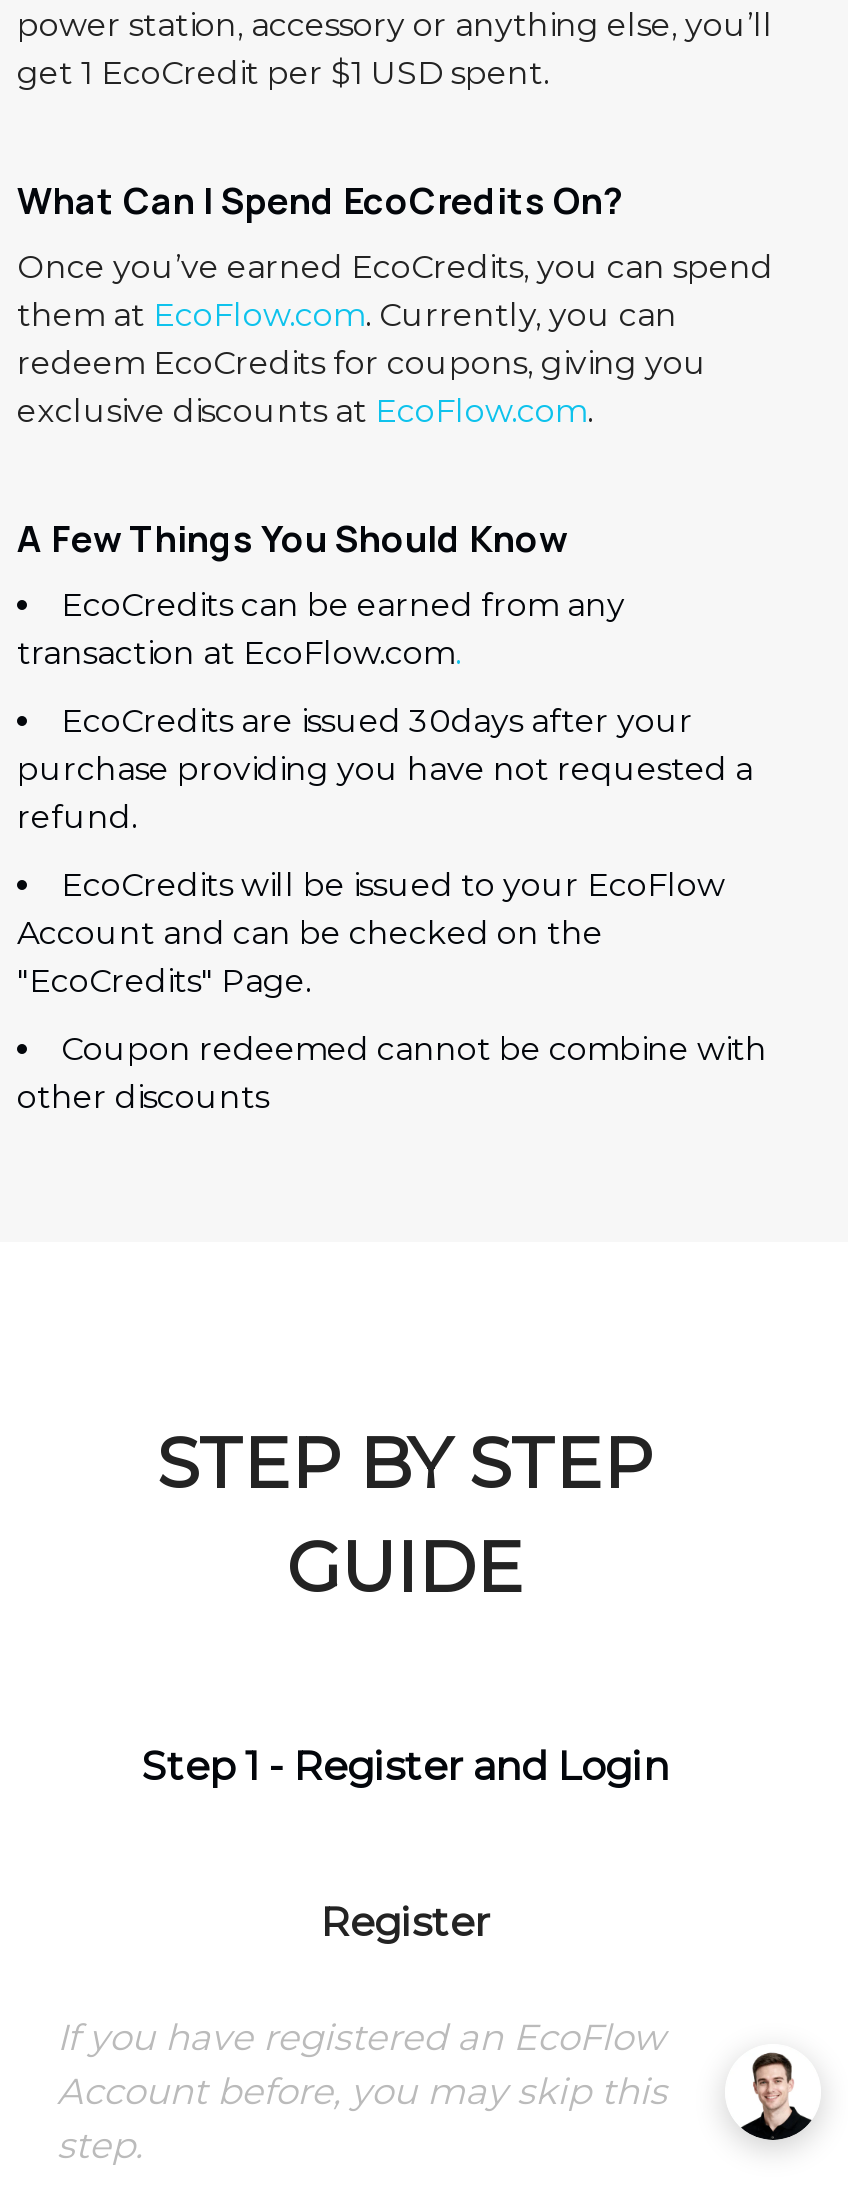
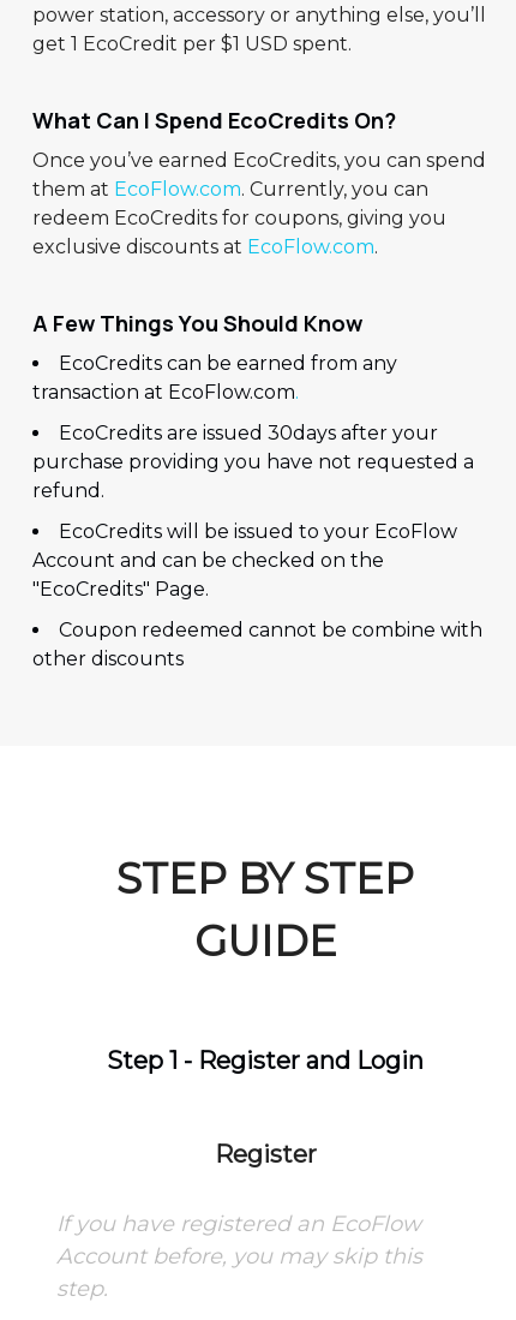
- [image]
